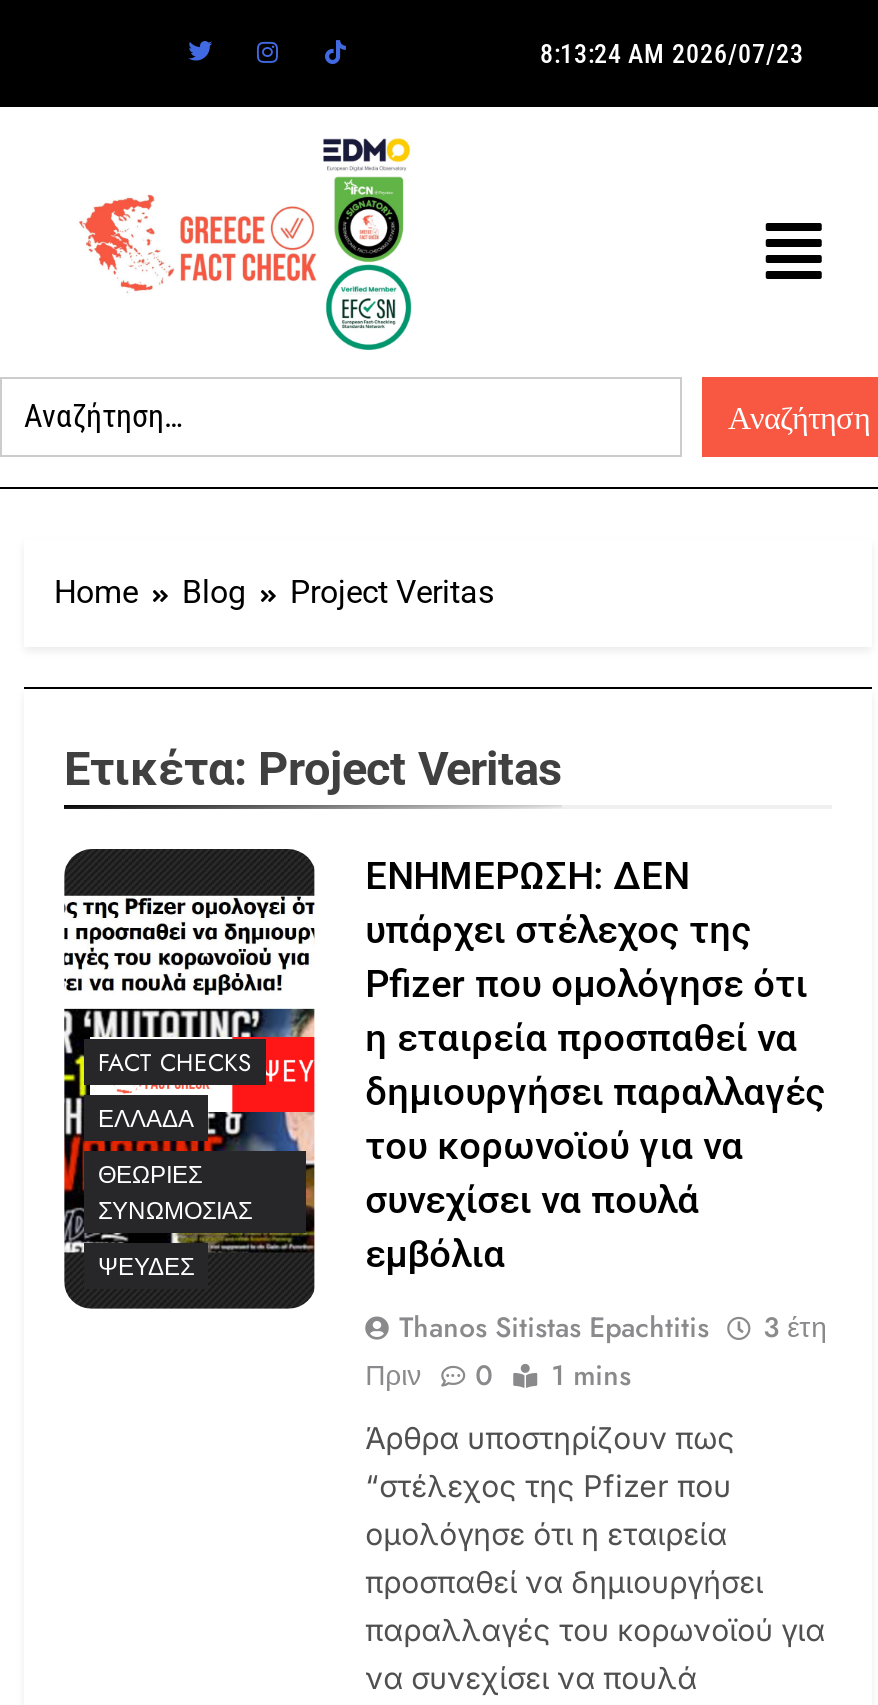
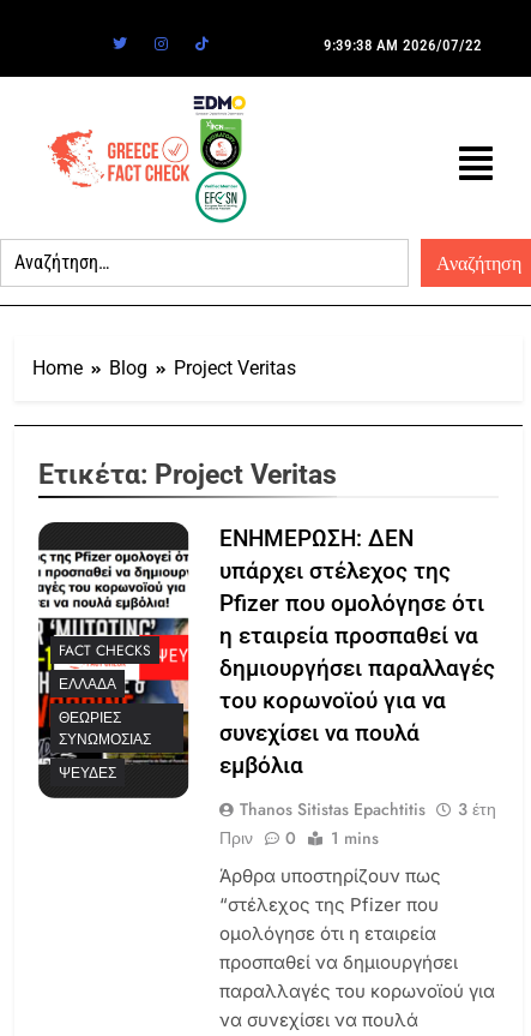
- 8:13:24 AM 2026/07/23
+ 9:39:38 AM 2026/07/22
